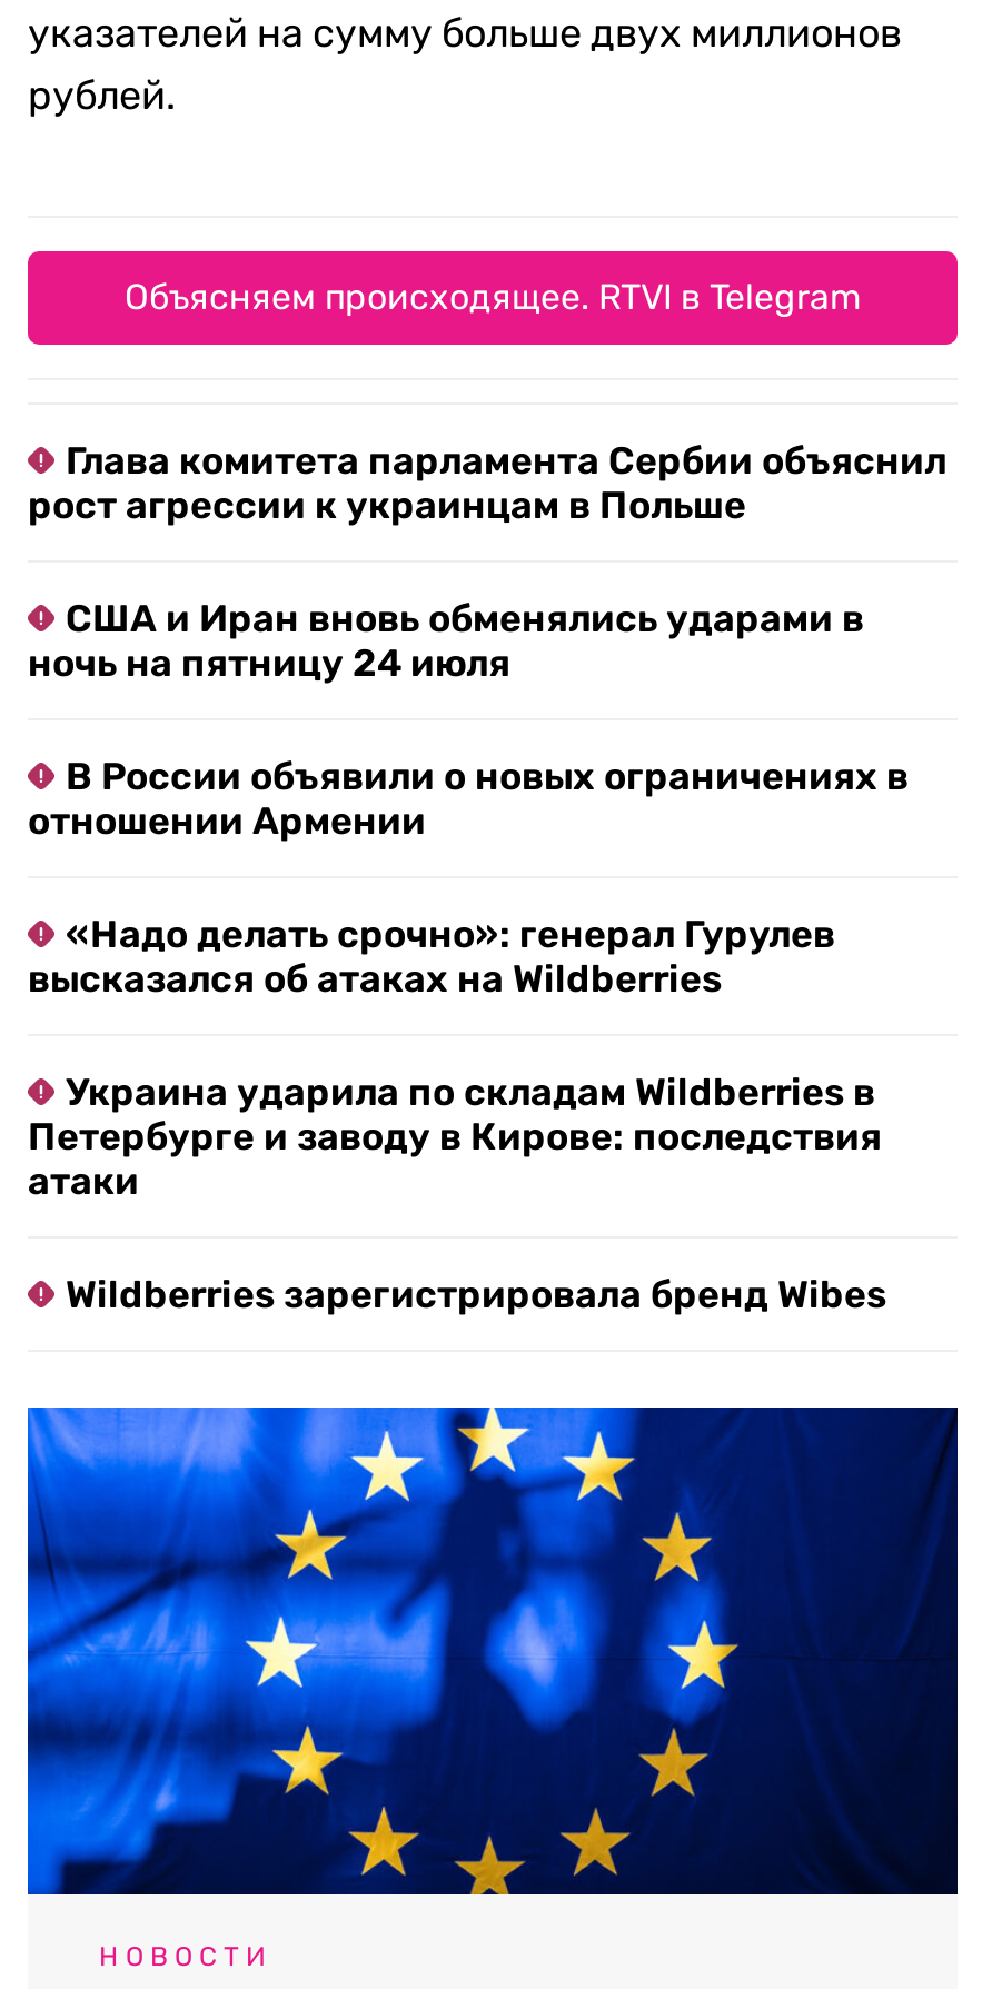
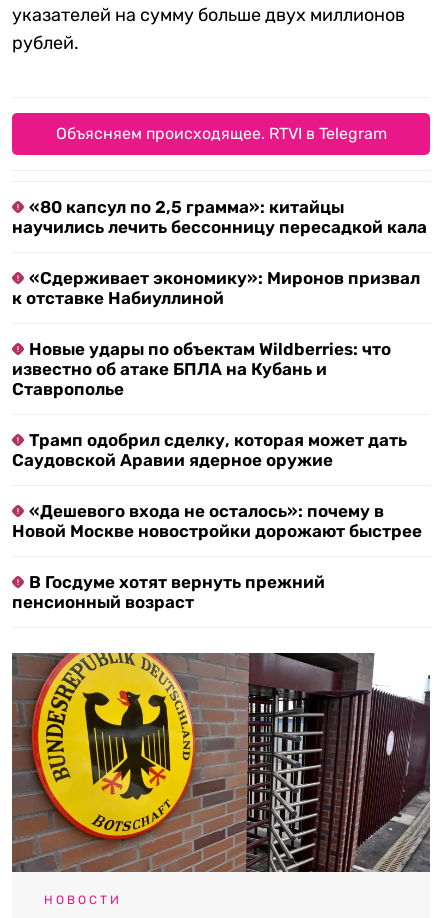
- Глава комитета парламента Сербии объяснил
- рост агрессии к украинцам в Польше
+ «80 капсул по 2,5 грамма»: китайцы
+ научились лечить бессонницу пересадкой кала

- США и Иран вновь обменялись ударами в
- ночь на пятницу 24 июля
+ «Сдерживает экономику»: Миронов призвал
+ к отставке Набиуллиной

- В России объявили о новых ограничениях в
- отношении Армении
+ Новые удары по объектам Wildberries: что
+ известно об атаке БПЛА на Кубань и
+ Ставрополье

- «Надо делать срочно»: генерал Гурулев
- высказался об атаках на Wildberries
+ Трамп одобрил сделку, которая может дать
+ Саудовской Аравии ядерное оружие

- Украина ударила по складам Wildberries в
- Петербурге и заводу в Кирове: последствия
- атаки
+ «Дешевого входа не осталось»: почему в
+ Новой Москве новостройки дорожают быстрее

- Wildberries зарегистрировала бренд Wibes
+ В Госдуме хотят вернуть прежний
+ пенсионный возраст

- [image]
+ [image]
